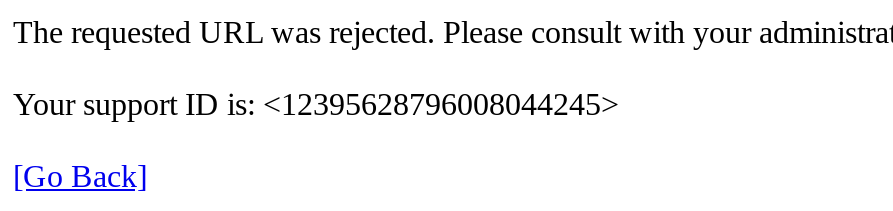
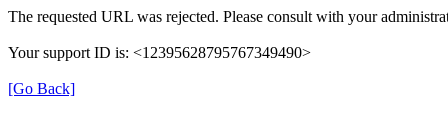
- Your support ID is: <12395628796008044245>
+ Your support ID is: <12395628795767349490>
